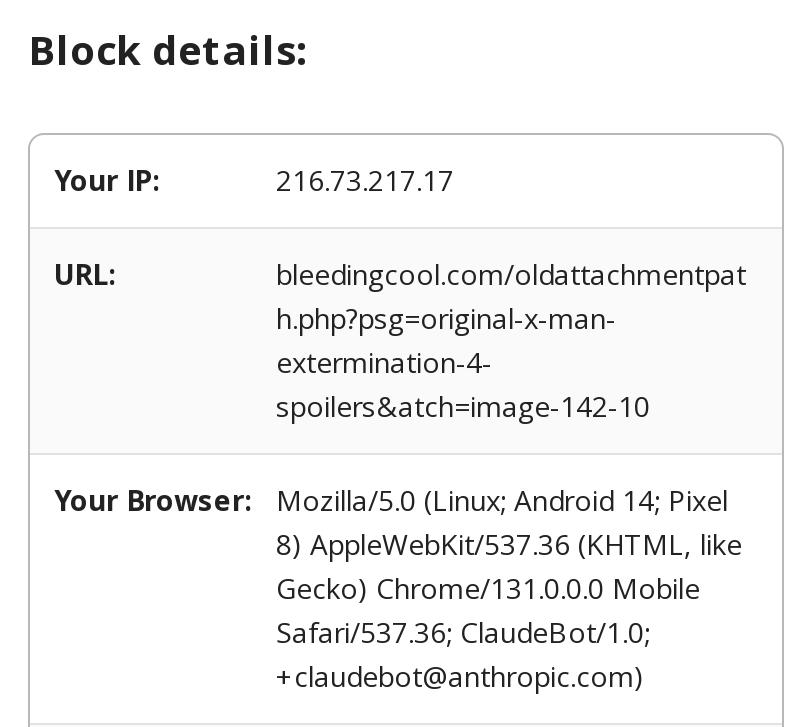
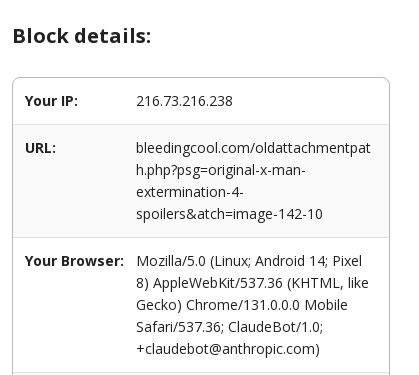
- 216.73.217.17
+ 216.73.216.238
